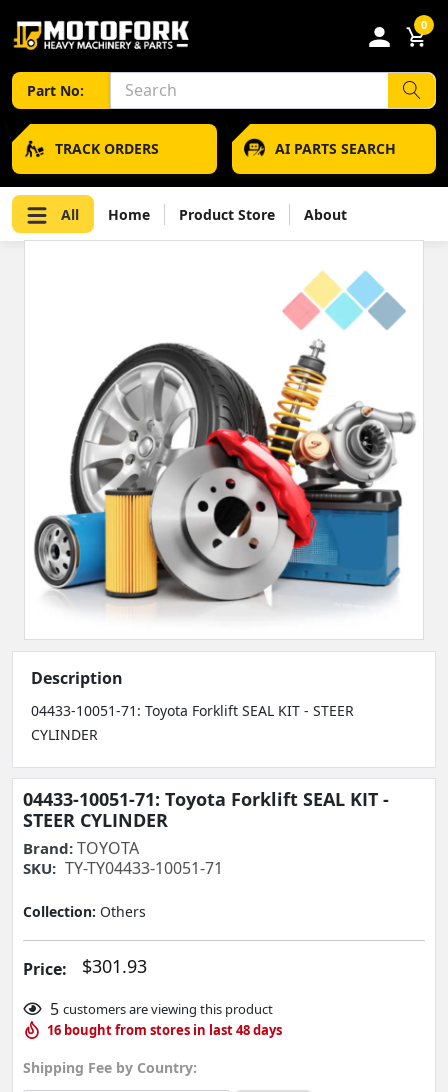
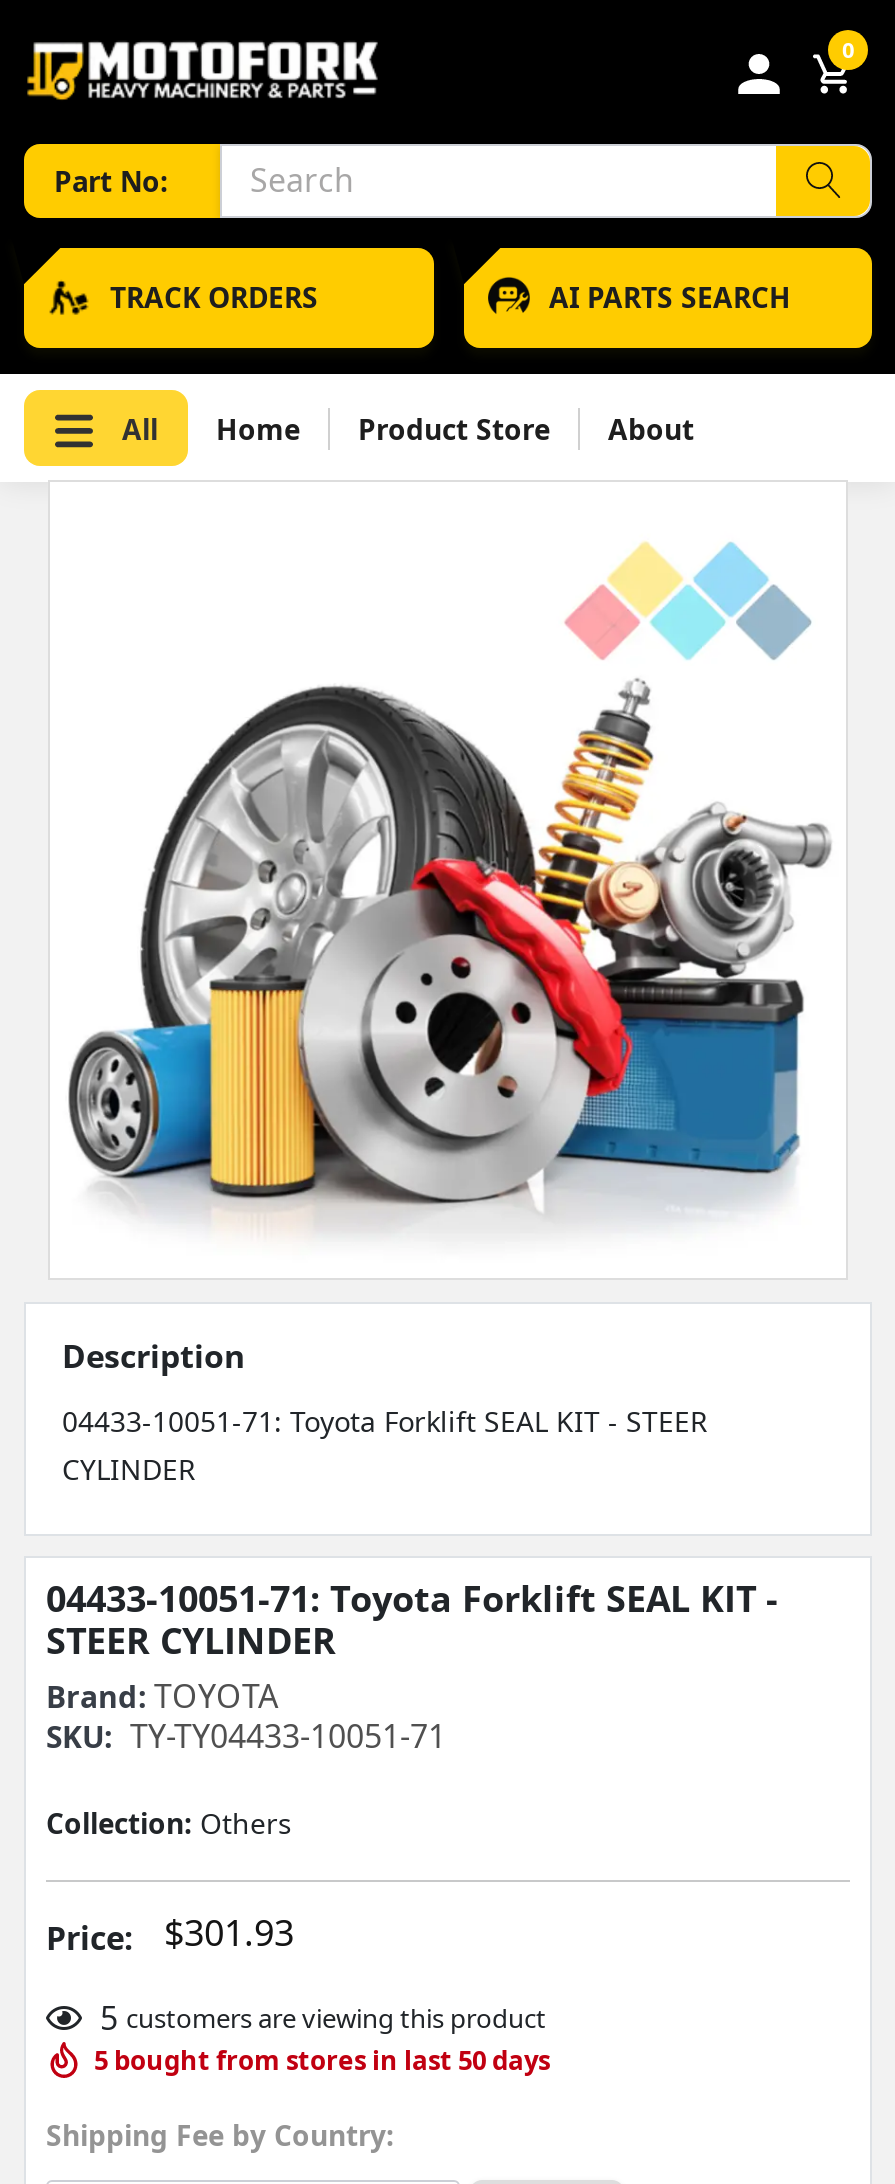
- 16 bought from stores in last 48 days
+ 5 bought from stores in last 50 days
